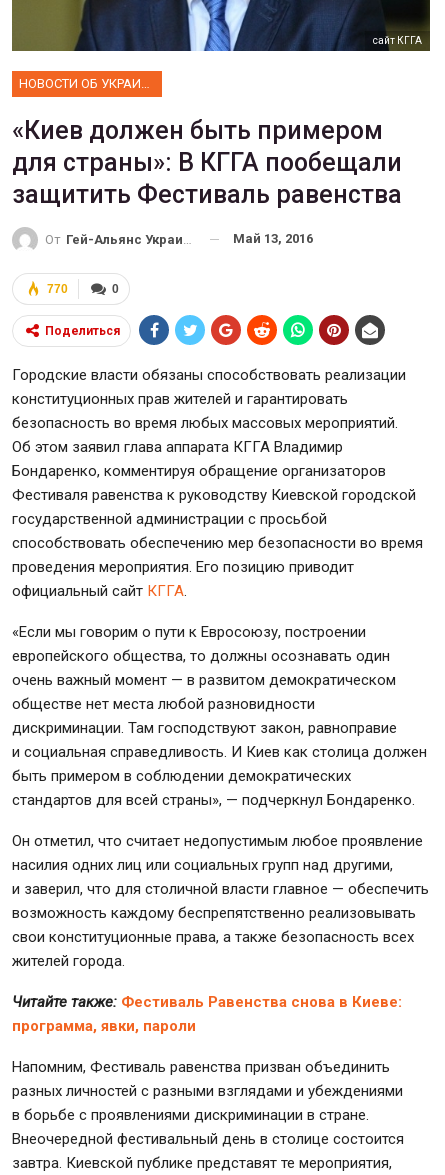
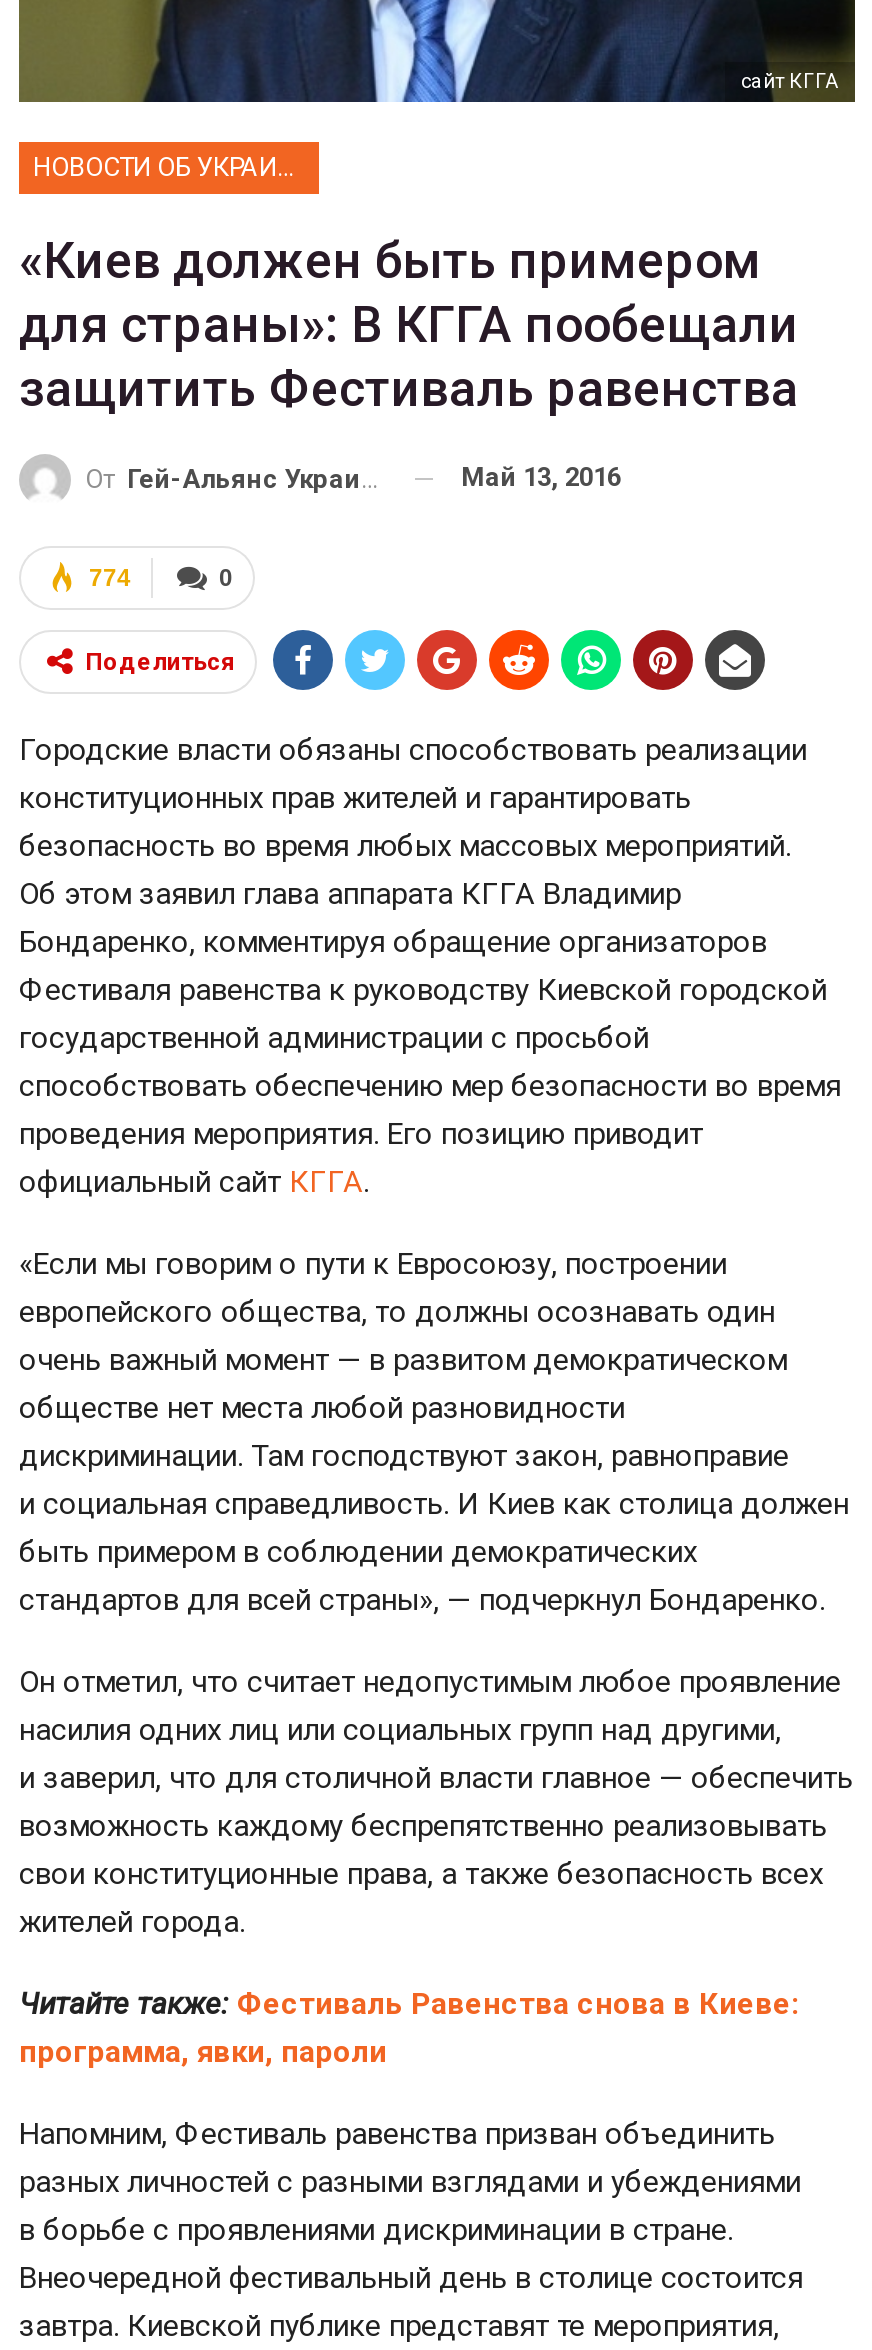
- 770
+ 774
